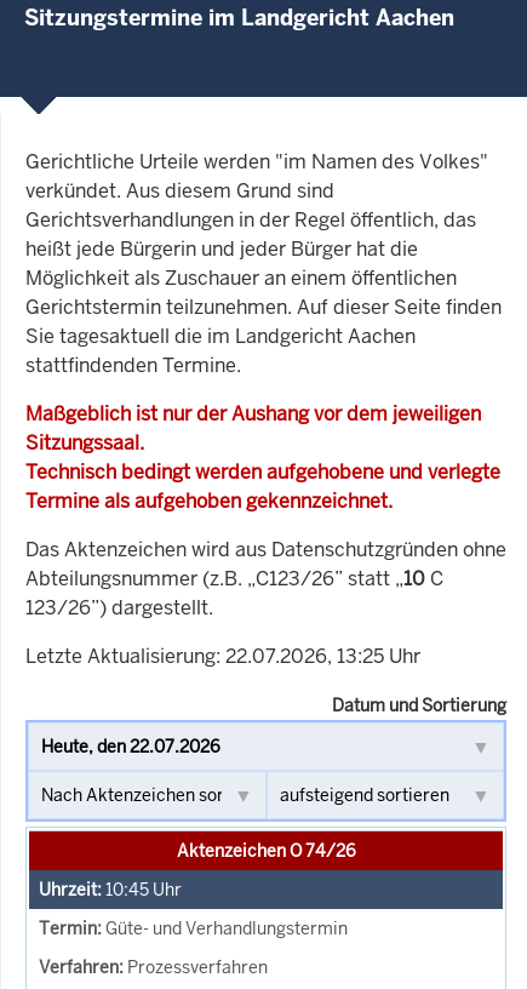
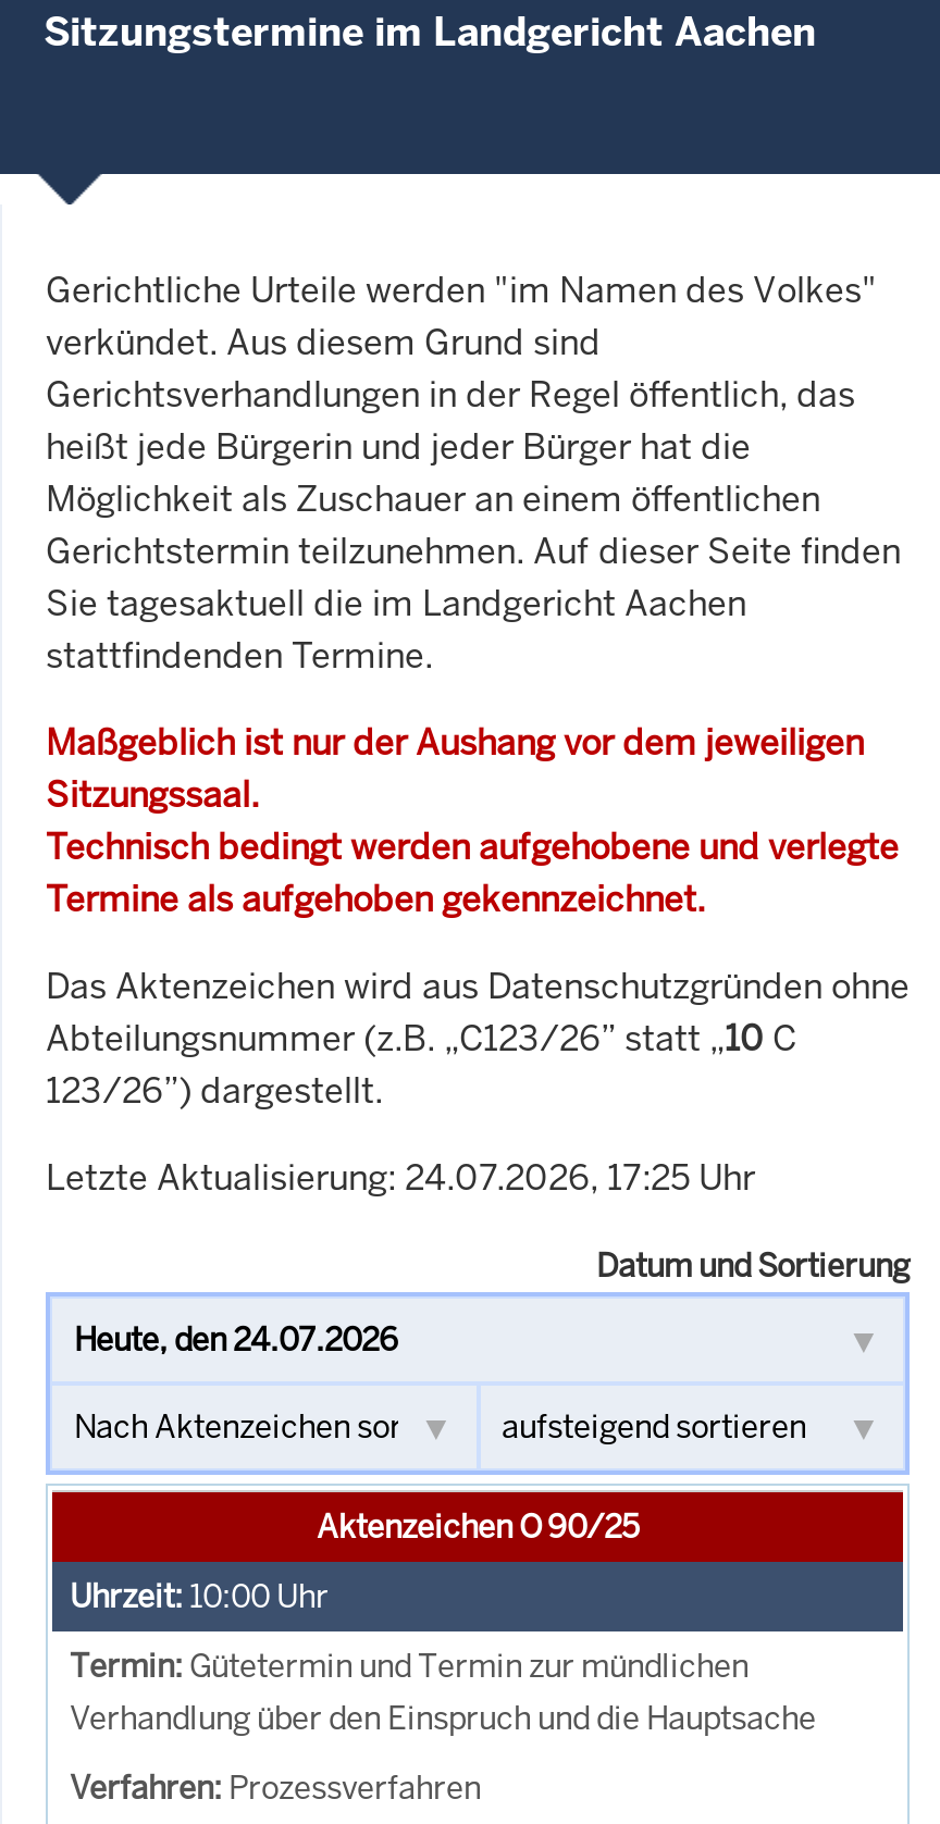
- Letzte Aktualisierung: 22.07.2026, 13:25 Uhr
+ Letzte Aktualisierung: 24.07.2026, 17:25 Uhr

- Aktenzeichen O 74/26
+ Aktenzeichen O 90/25

- 10:45 Uhr
+ 10:00 Uhr

- Güte- und Verhandlungstermin
+ Gütetermin und Termin zur mündlichen
+ Verhandlung über den Einspruch und die Hauptsache
